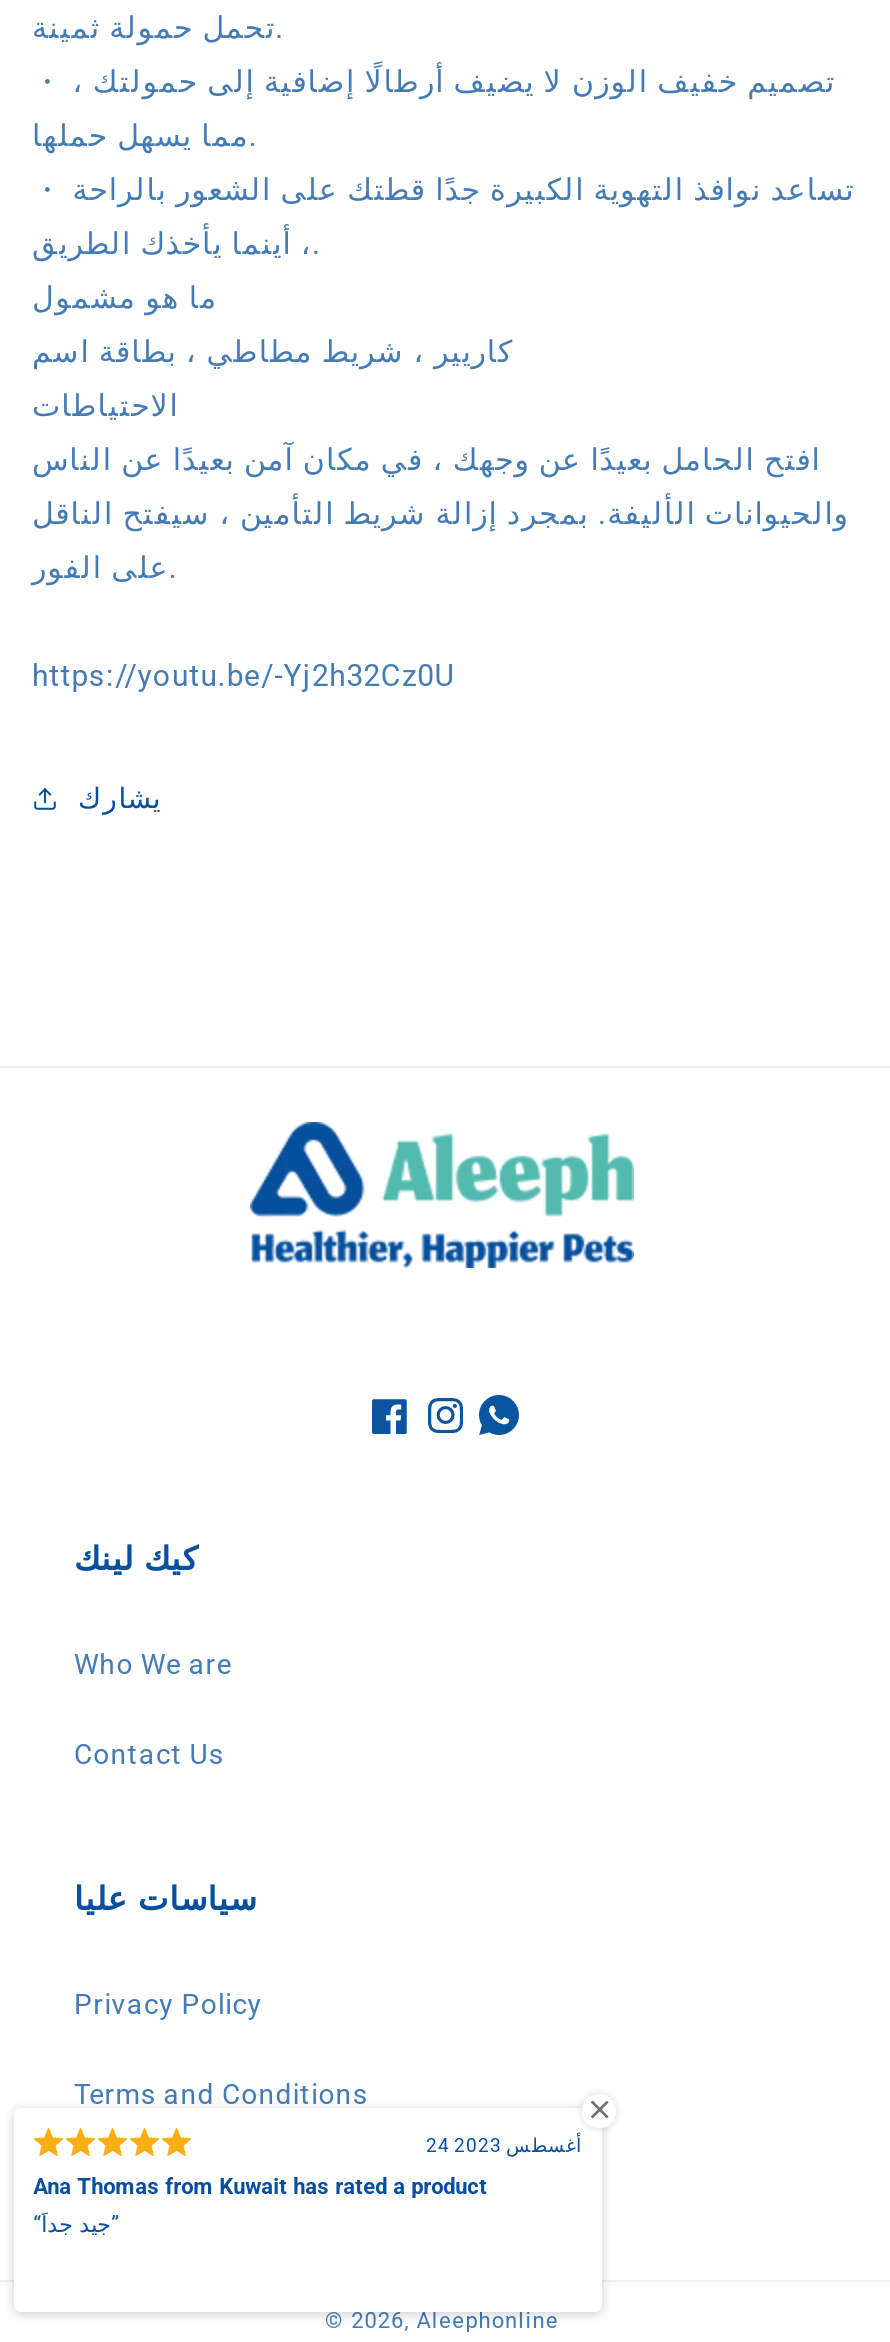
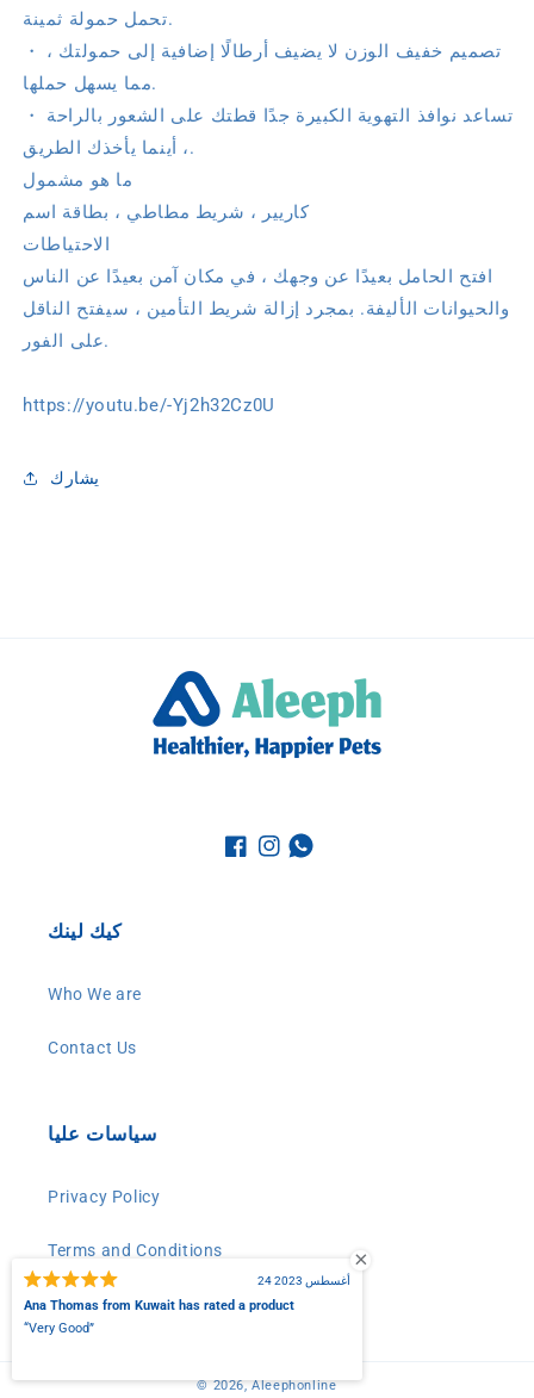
- جيد جداً
+ Very Good
